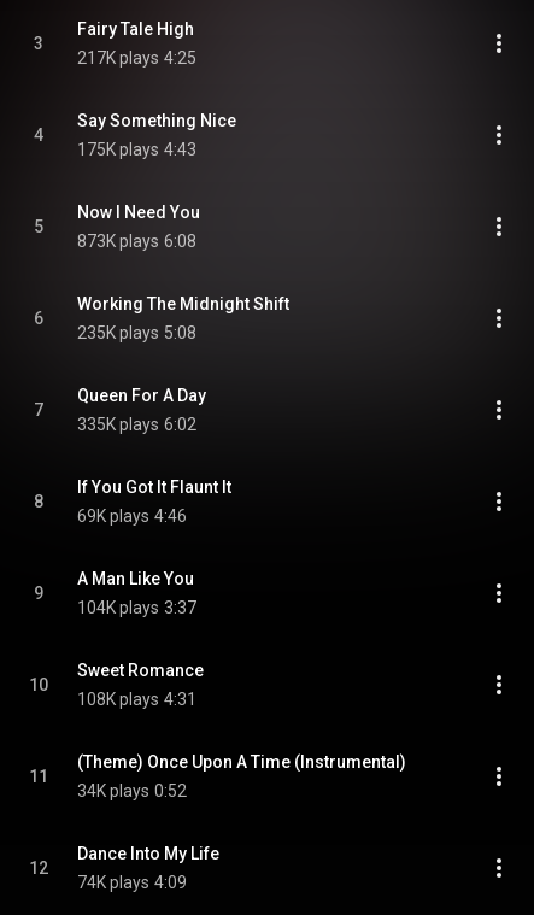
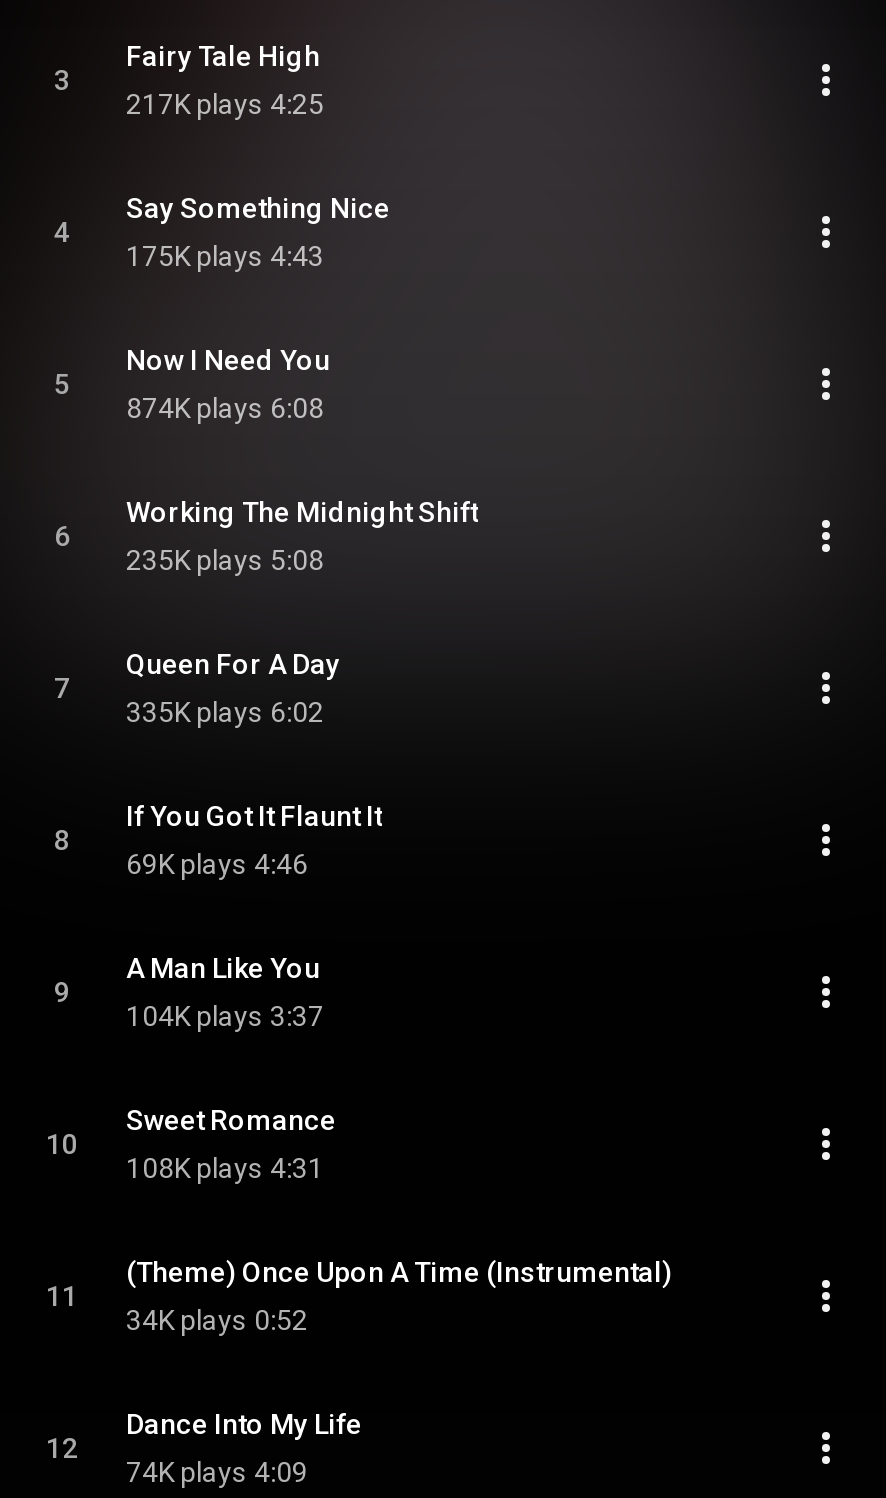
- 873K plays 6:08
+ 874K plays 6:08
